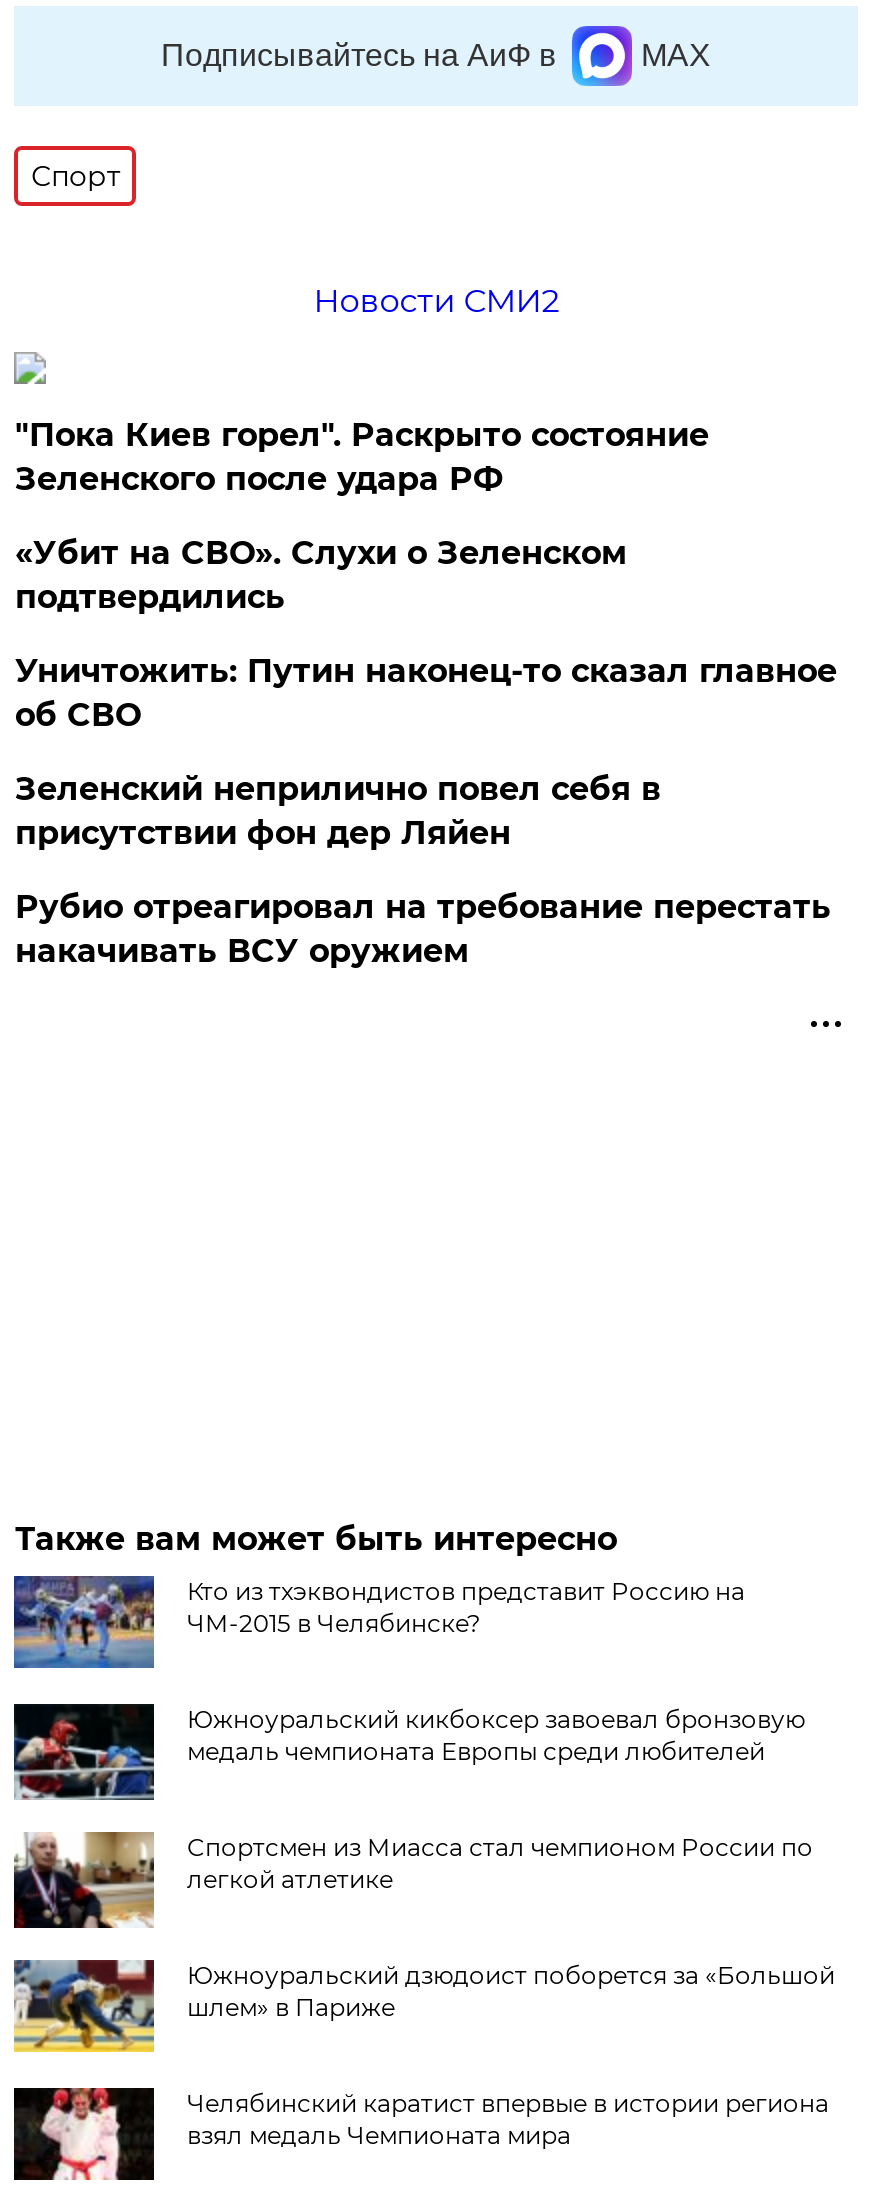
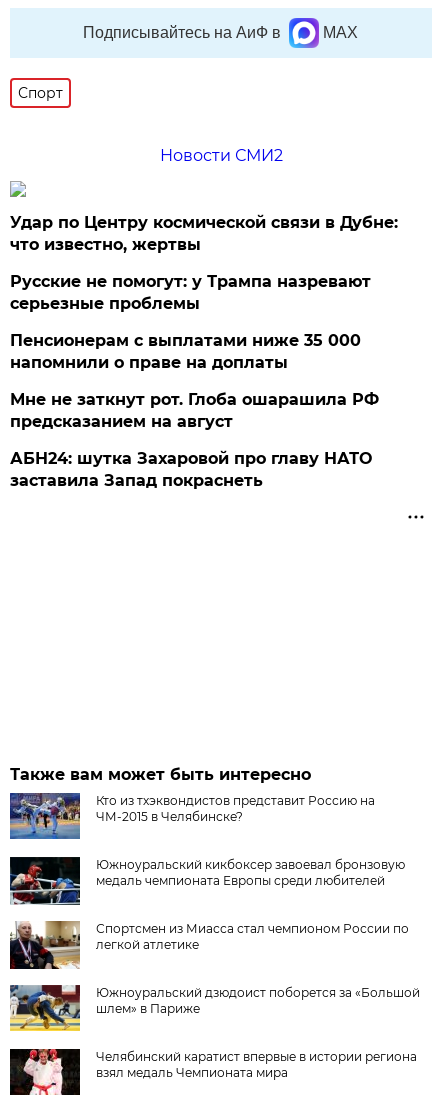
- "Пока Киев горел". Раскрыто состояние
- Зеленского после удара РФ
+ Удар по Центру космической связи в Дубне:
+ что известно, жертвы

- «Убит на СВО». Слухи о Зеленском
- подтвердились
+ Русские не помогут: у Трампа назревают
+ серьезные проблемы

- Уничтожить: Путин наконец-то сказал главное
- об СВО
+ Пенсионерам с выплатами ниже 35 000
+ напомнили о праве на доплаты

- Зеленский неприлично повел cебя в
- присутствии фон дер Ляйен
+ Мне не заткнут рот. Глоба ошарашила РФ
+ предсказанием на август

- Рубио отреагировал на требование перестать
- накачивать ВСУ оружием
+ АБН24: шутка Захаровой про главу НАТО
+ заставила Запад покраснеть
